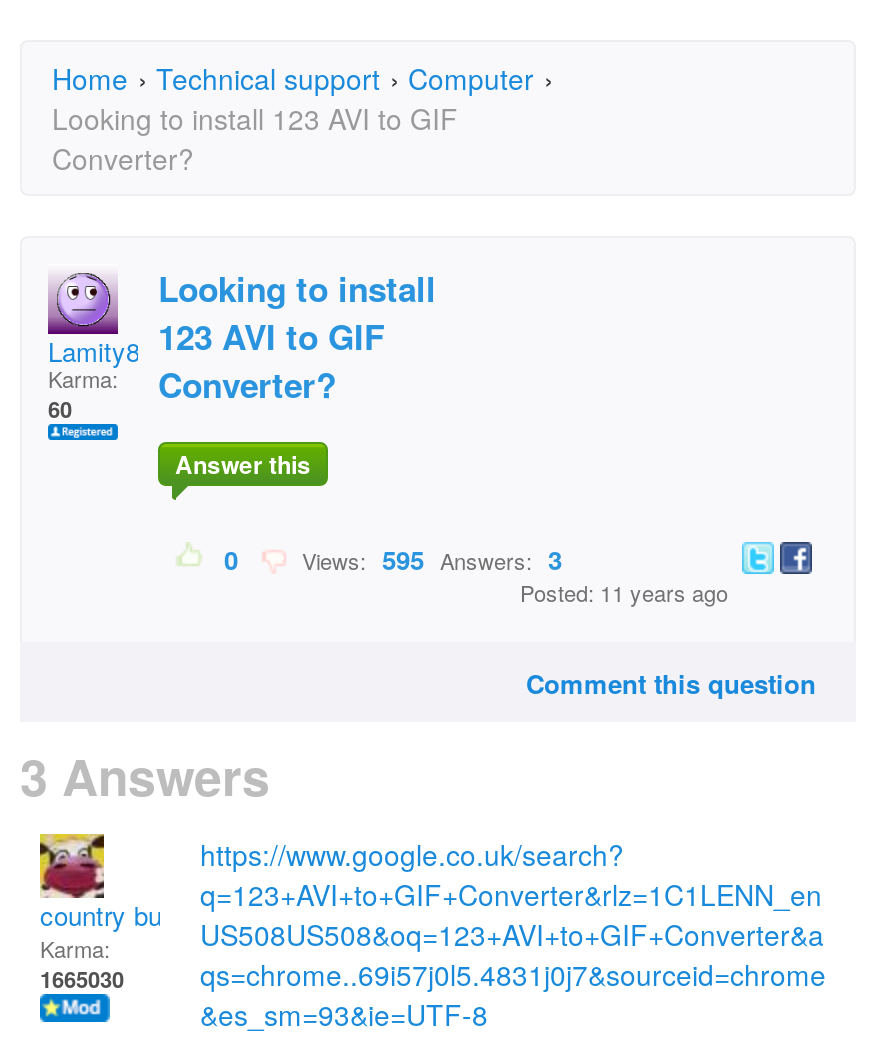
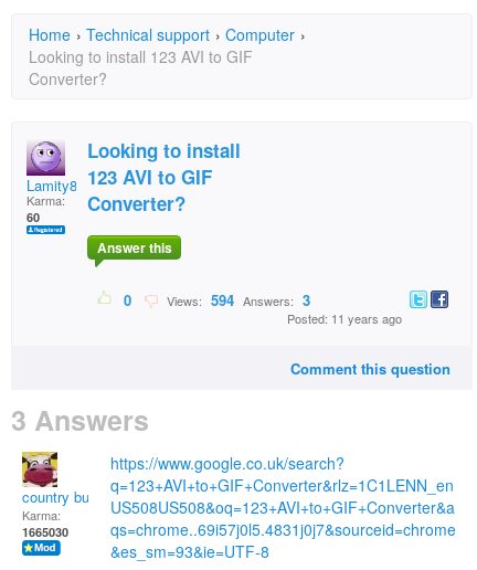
- Views: 595 Answers: 3
+ Views: 594 Answers: 3
